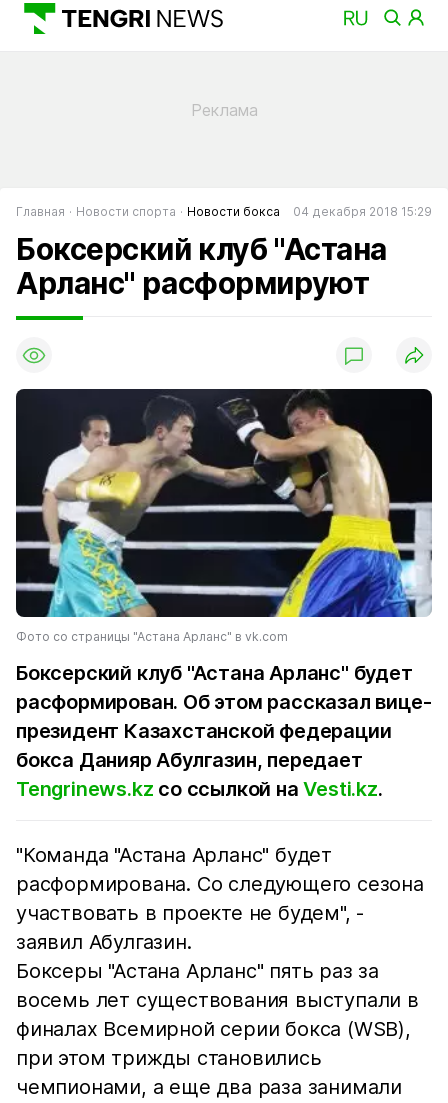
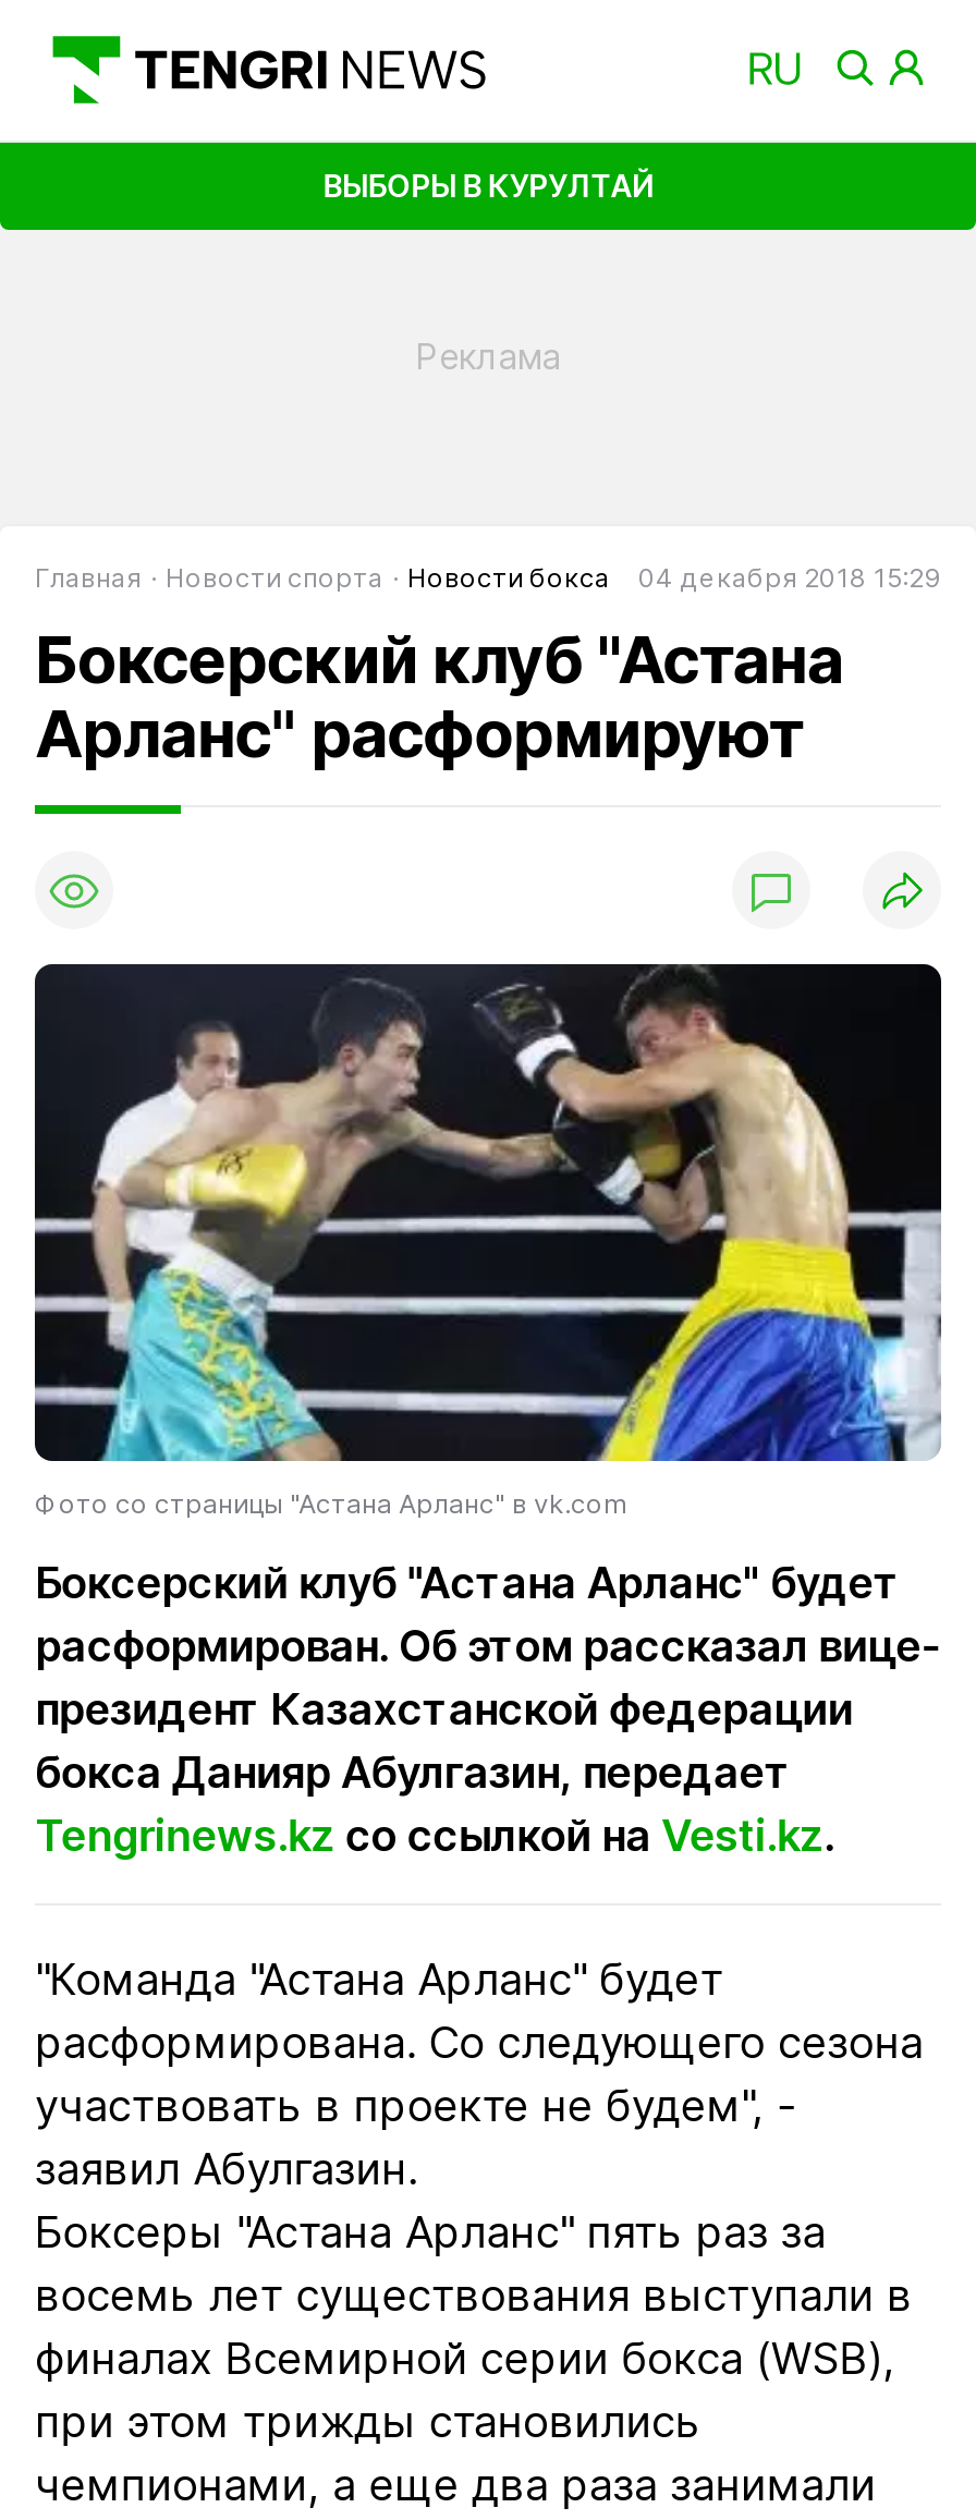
+ ВЫБОРЫ В КУРУЛТАЙ
